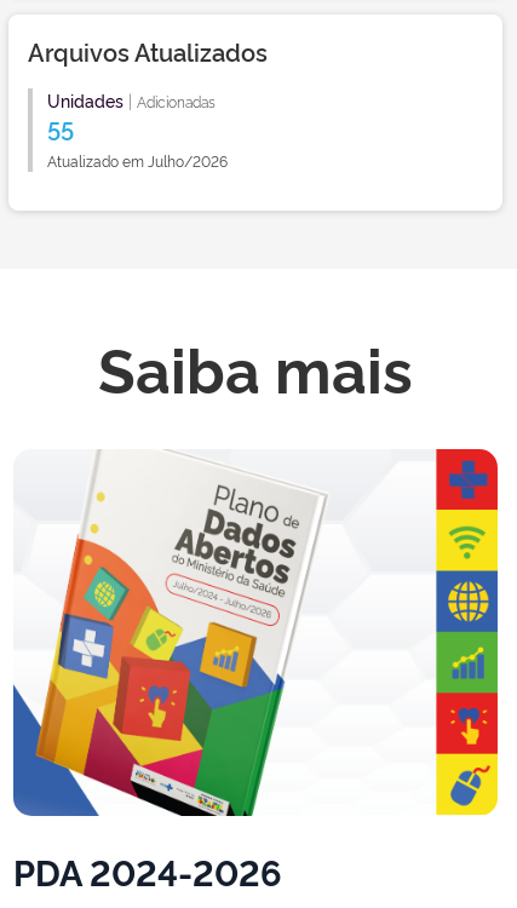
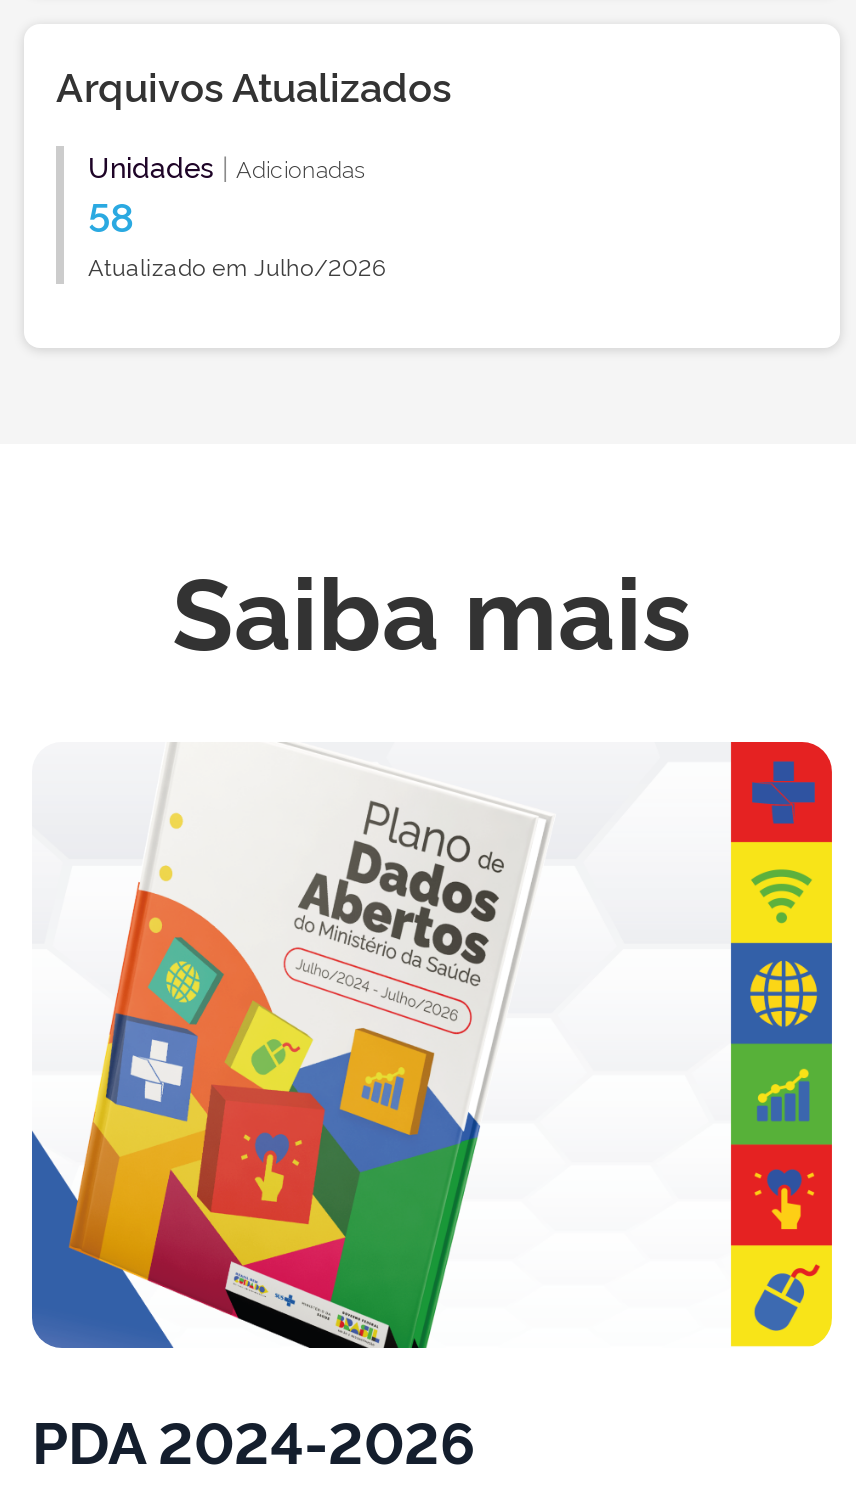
- 55
+ 58
